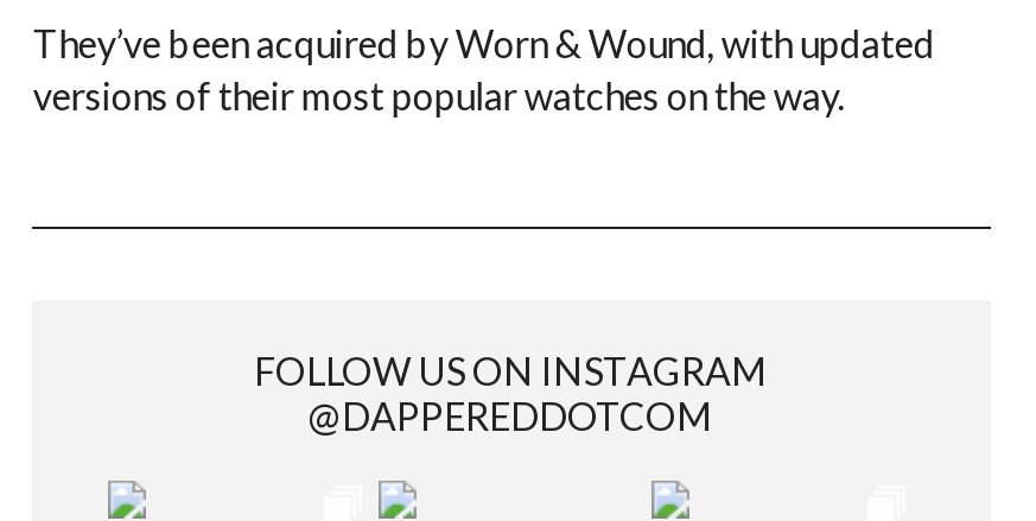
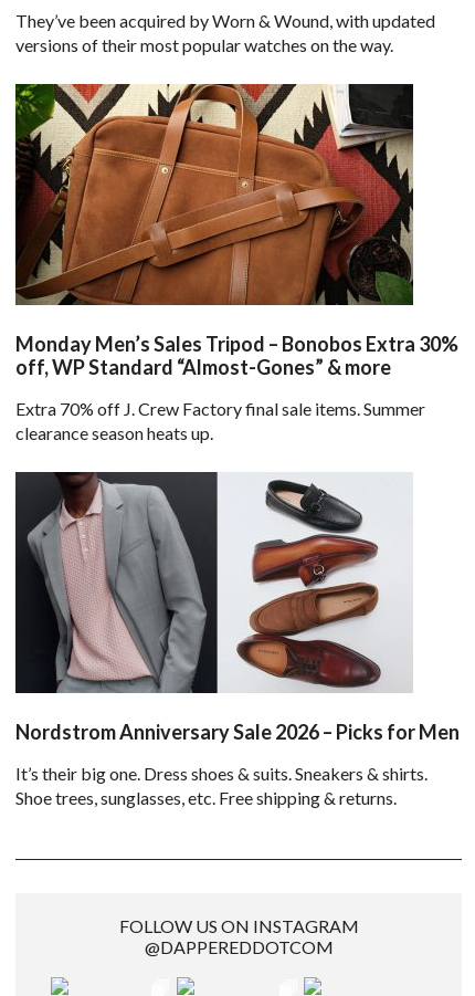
+ [image]
+ Monday Men’s Sales Tripod – Bonobos Extra 30%
+ off, WP Standard “Almost-Gones” & more
+ Extra 70% off J. Crew Factory final sale items. Summer
+ clearance season heats up.

+ [image]
+ Nordstrom Anniversary Sale 2026 – Picks for Men
+ It’s their big one. Dress shoes & suits. Sneakers & shirts.
+ Shoe trees, sunglasses, etc. Free shipping & returns.

+ [image]
